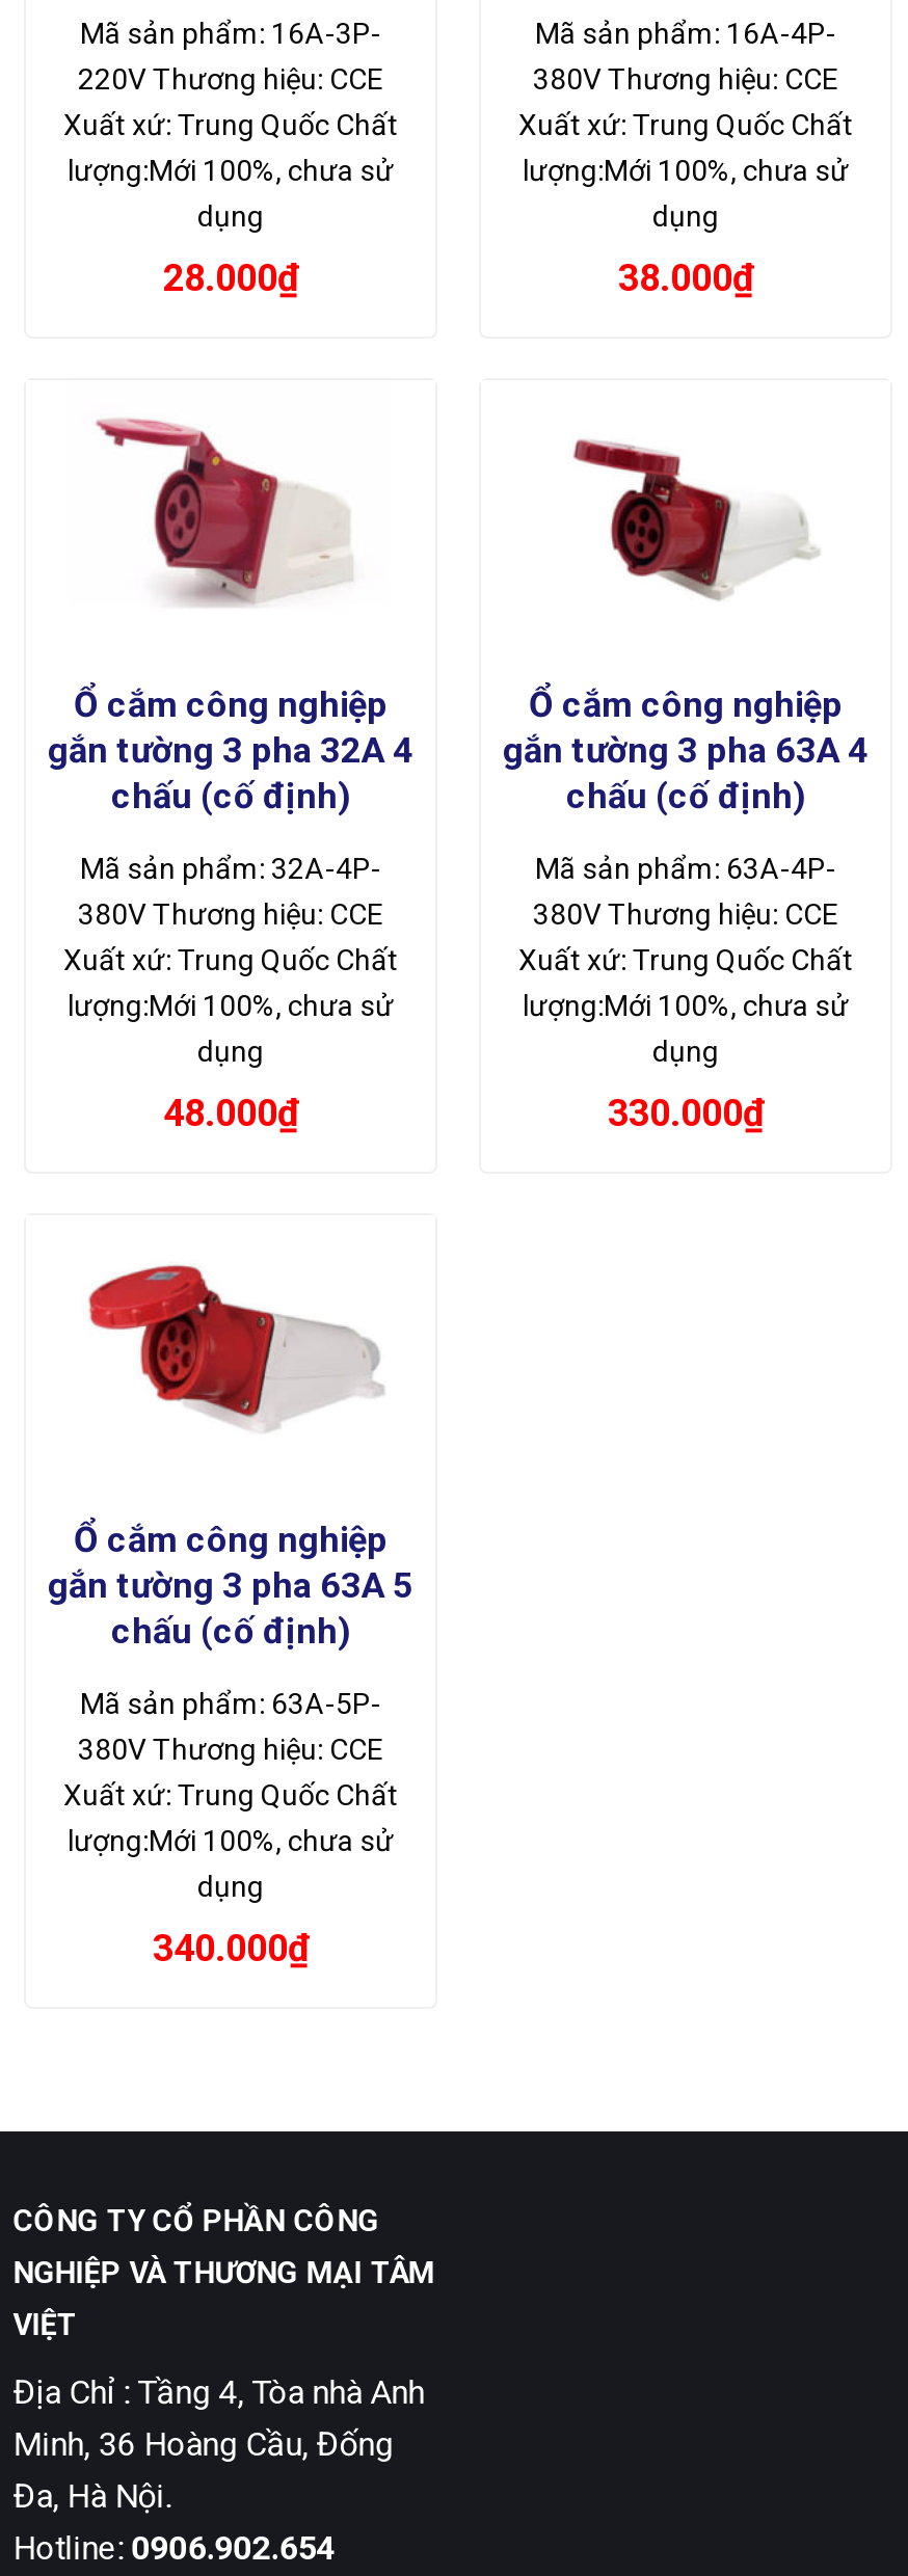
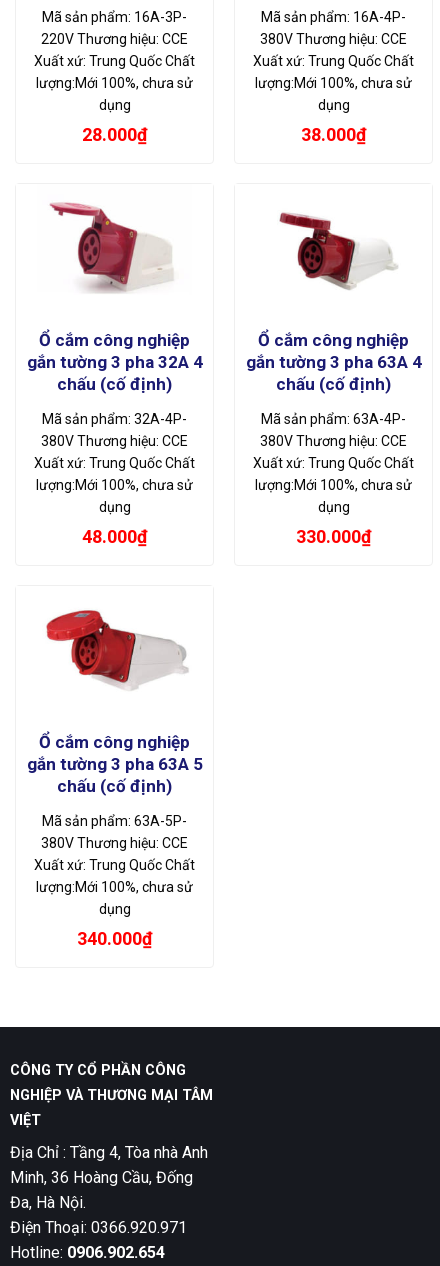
+ Điện Thoại: 0366.920.971
